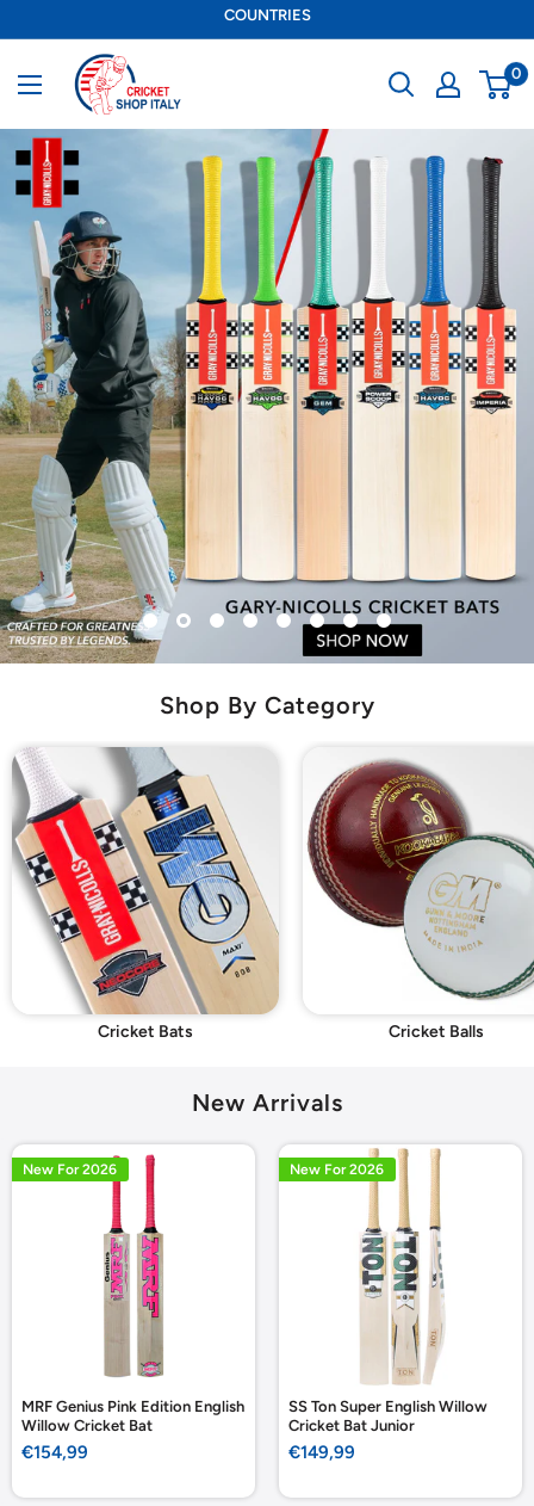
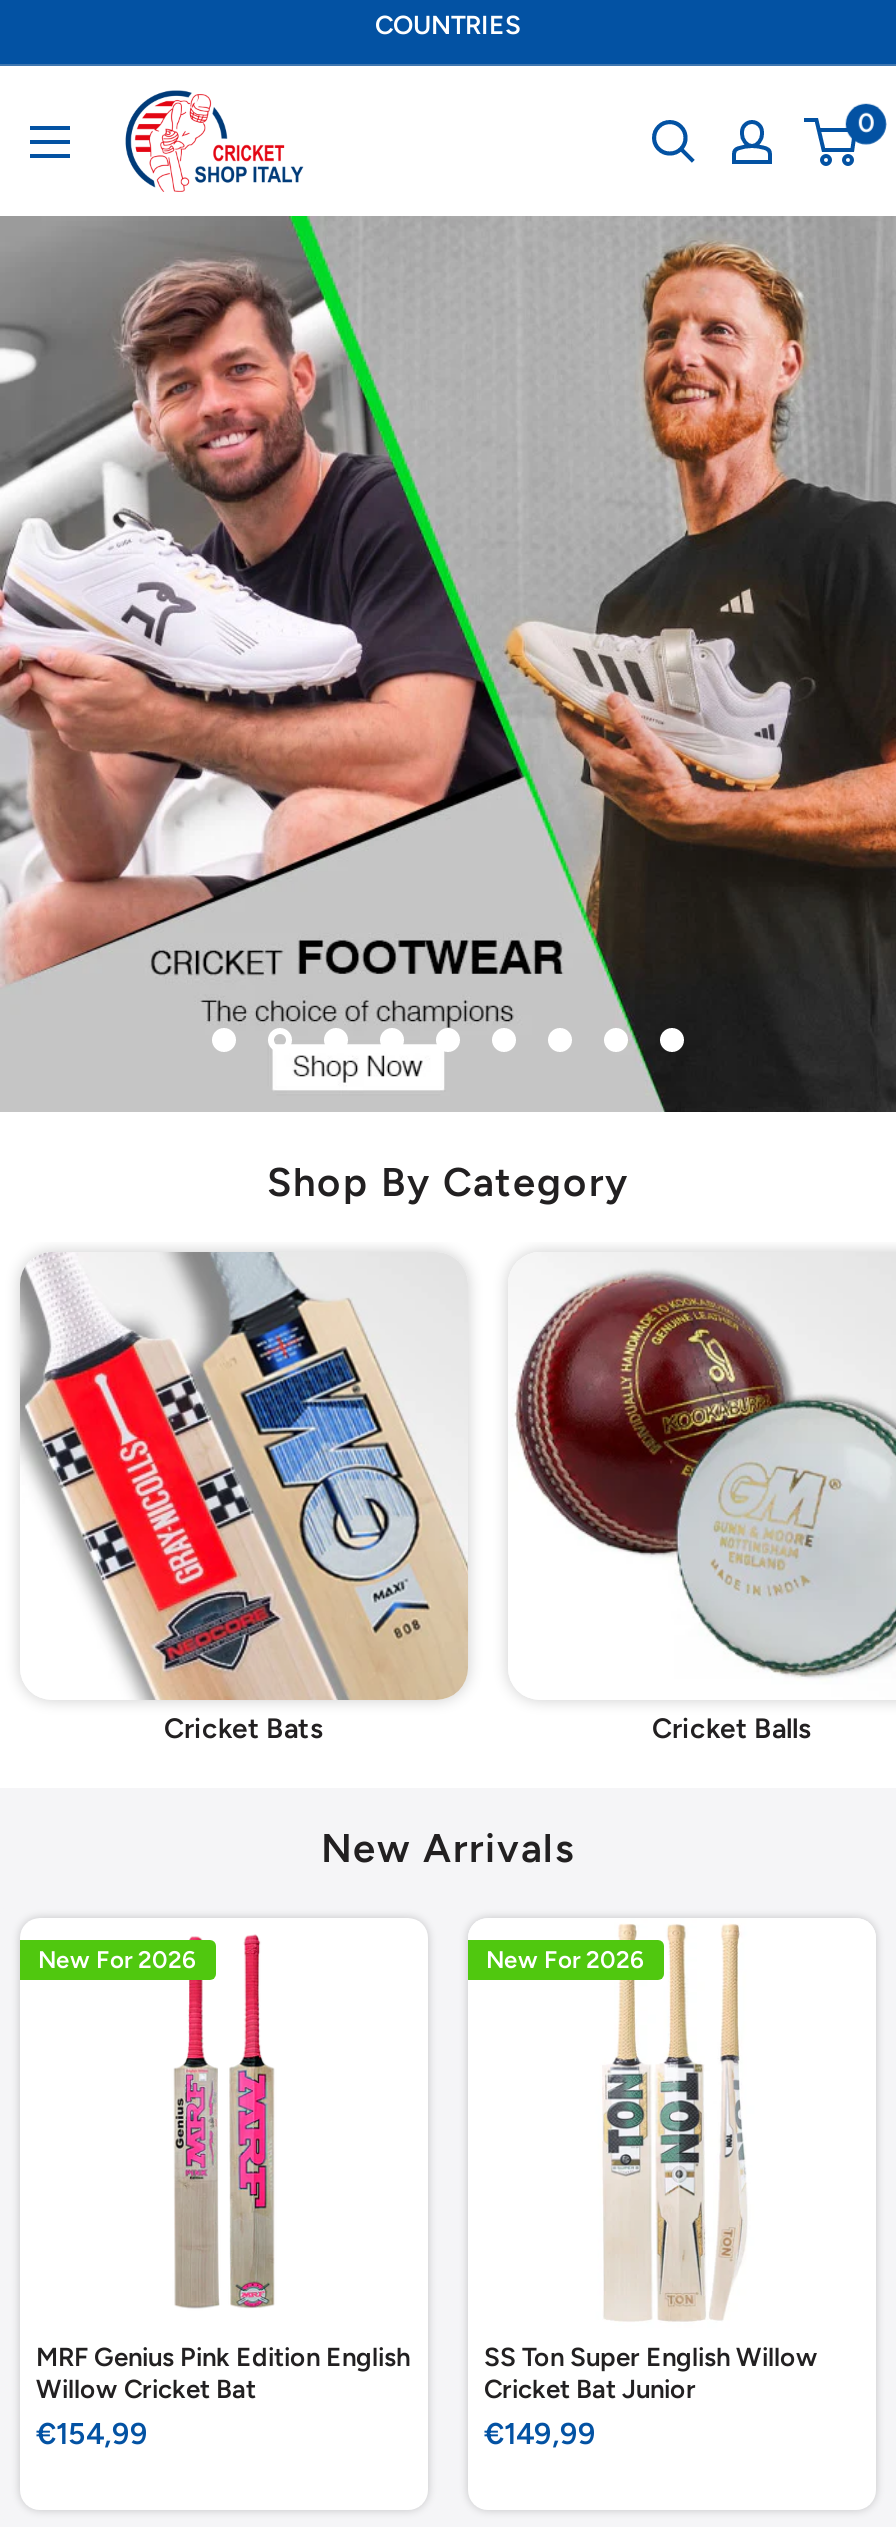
- [image]
+ [image]
